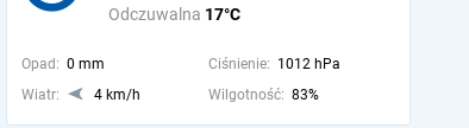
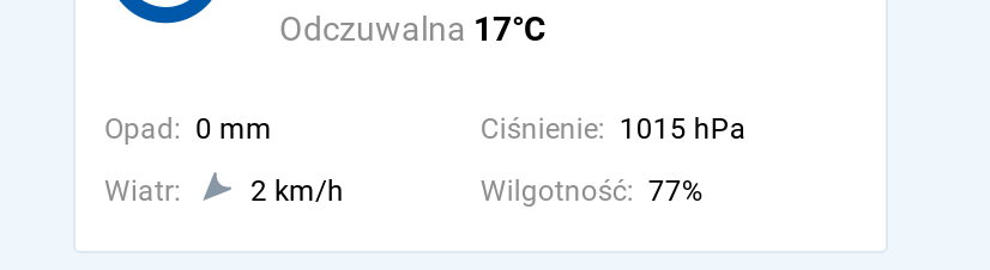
- Ciśnienie: 1012 hPa
+ Ciśnienie: 1015 hPa

- 4 km/h
- Wilgotność: 83%
+ 2 km/h
+ Wilgotność: 77%
